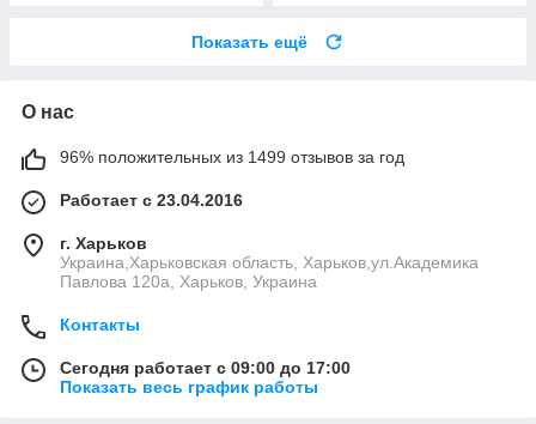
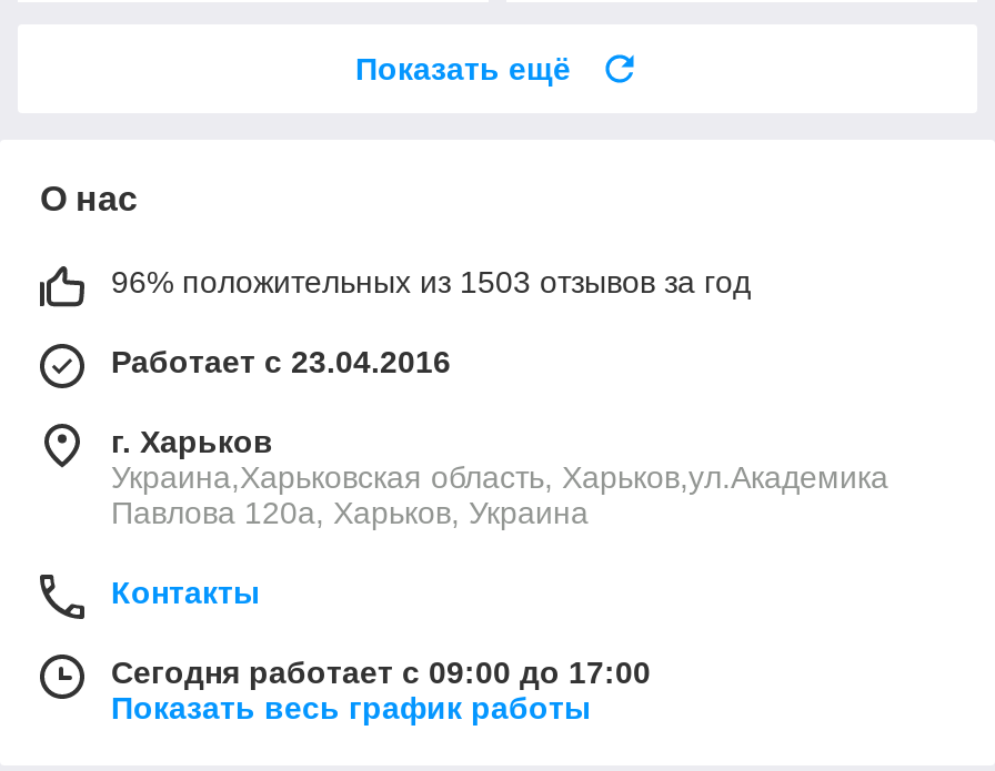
- 96% положительных из 1499 отзывов за год
+ 96% положительных из 1503 отзывов за год
